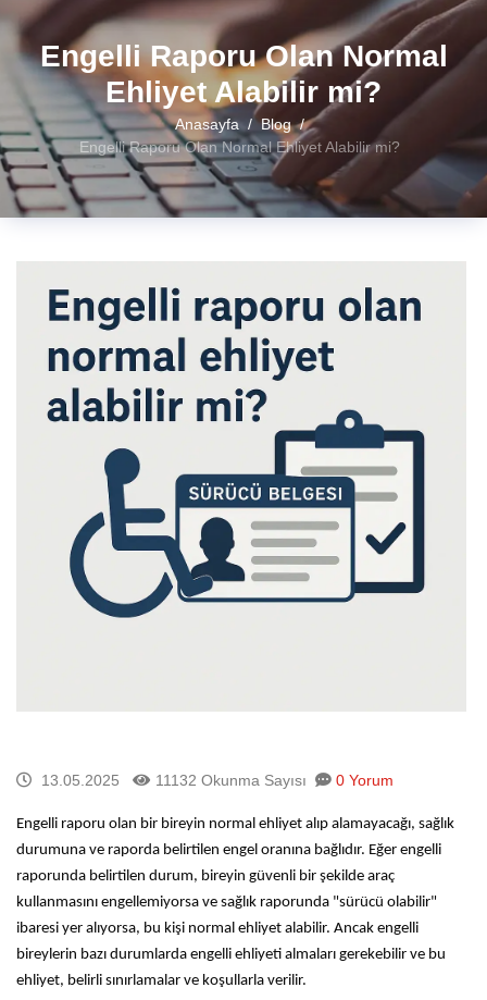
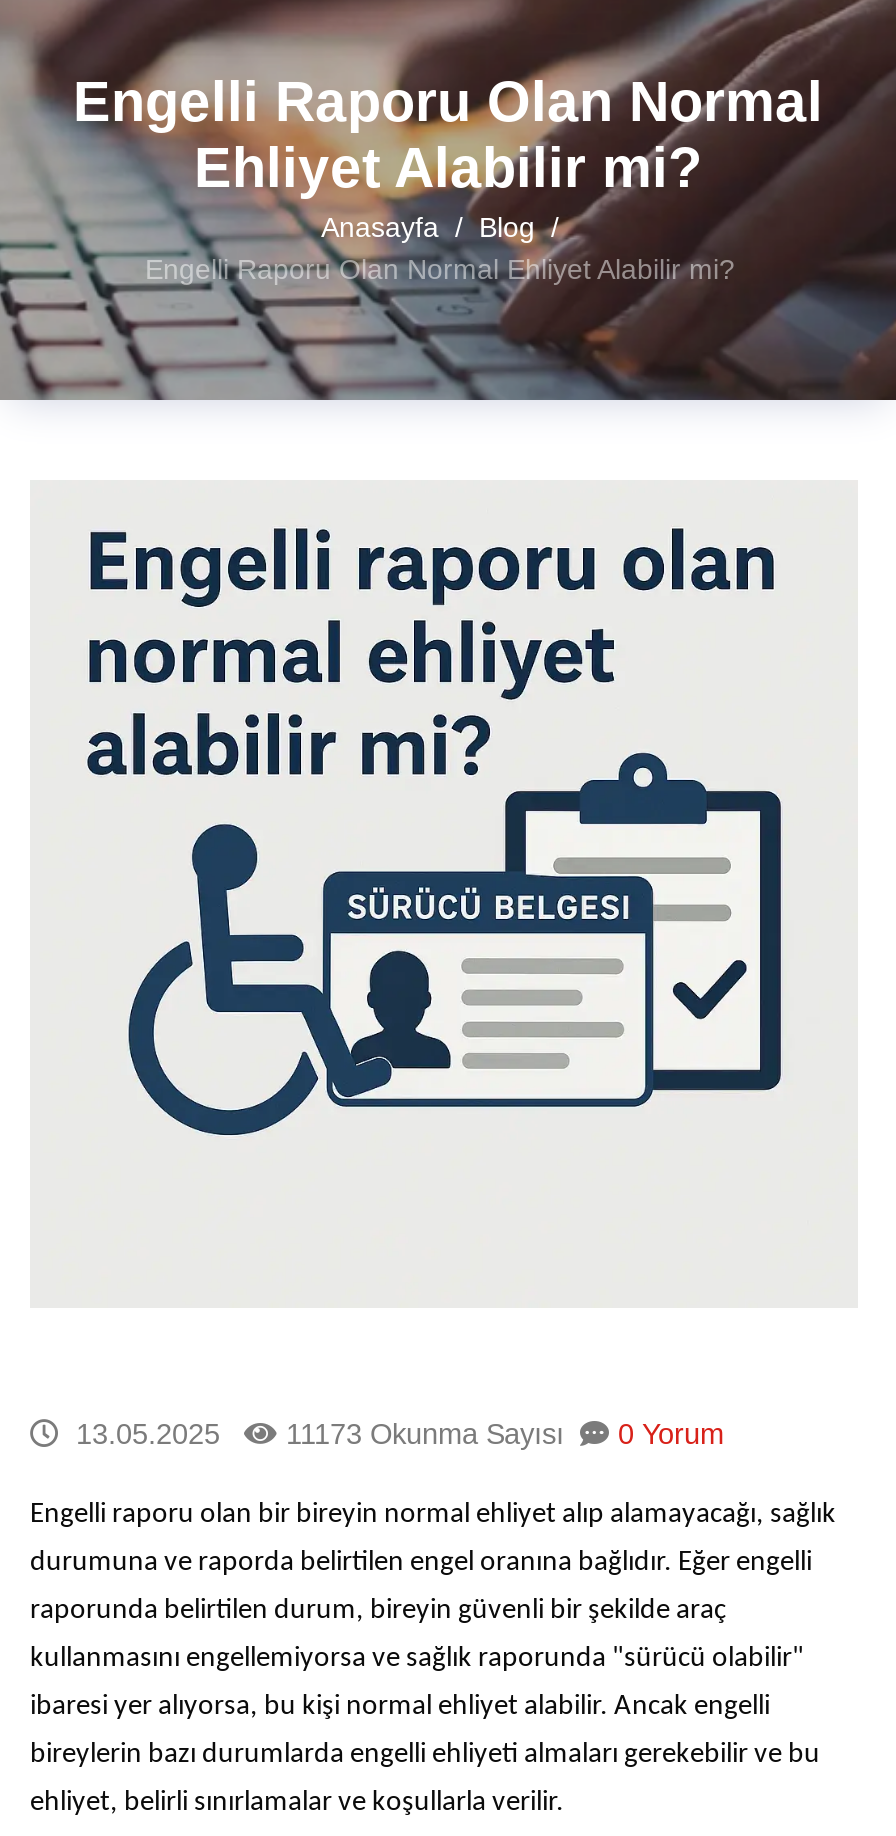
- 11132 Okunma Sayısı
+ 11173 Okunma Sayısı
